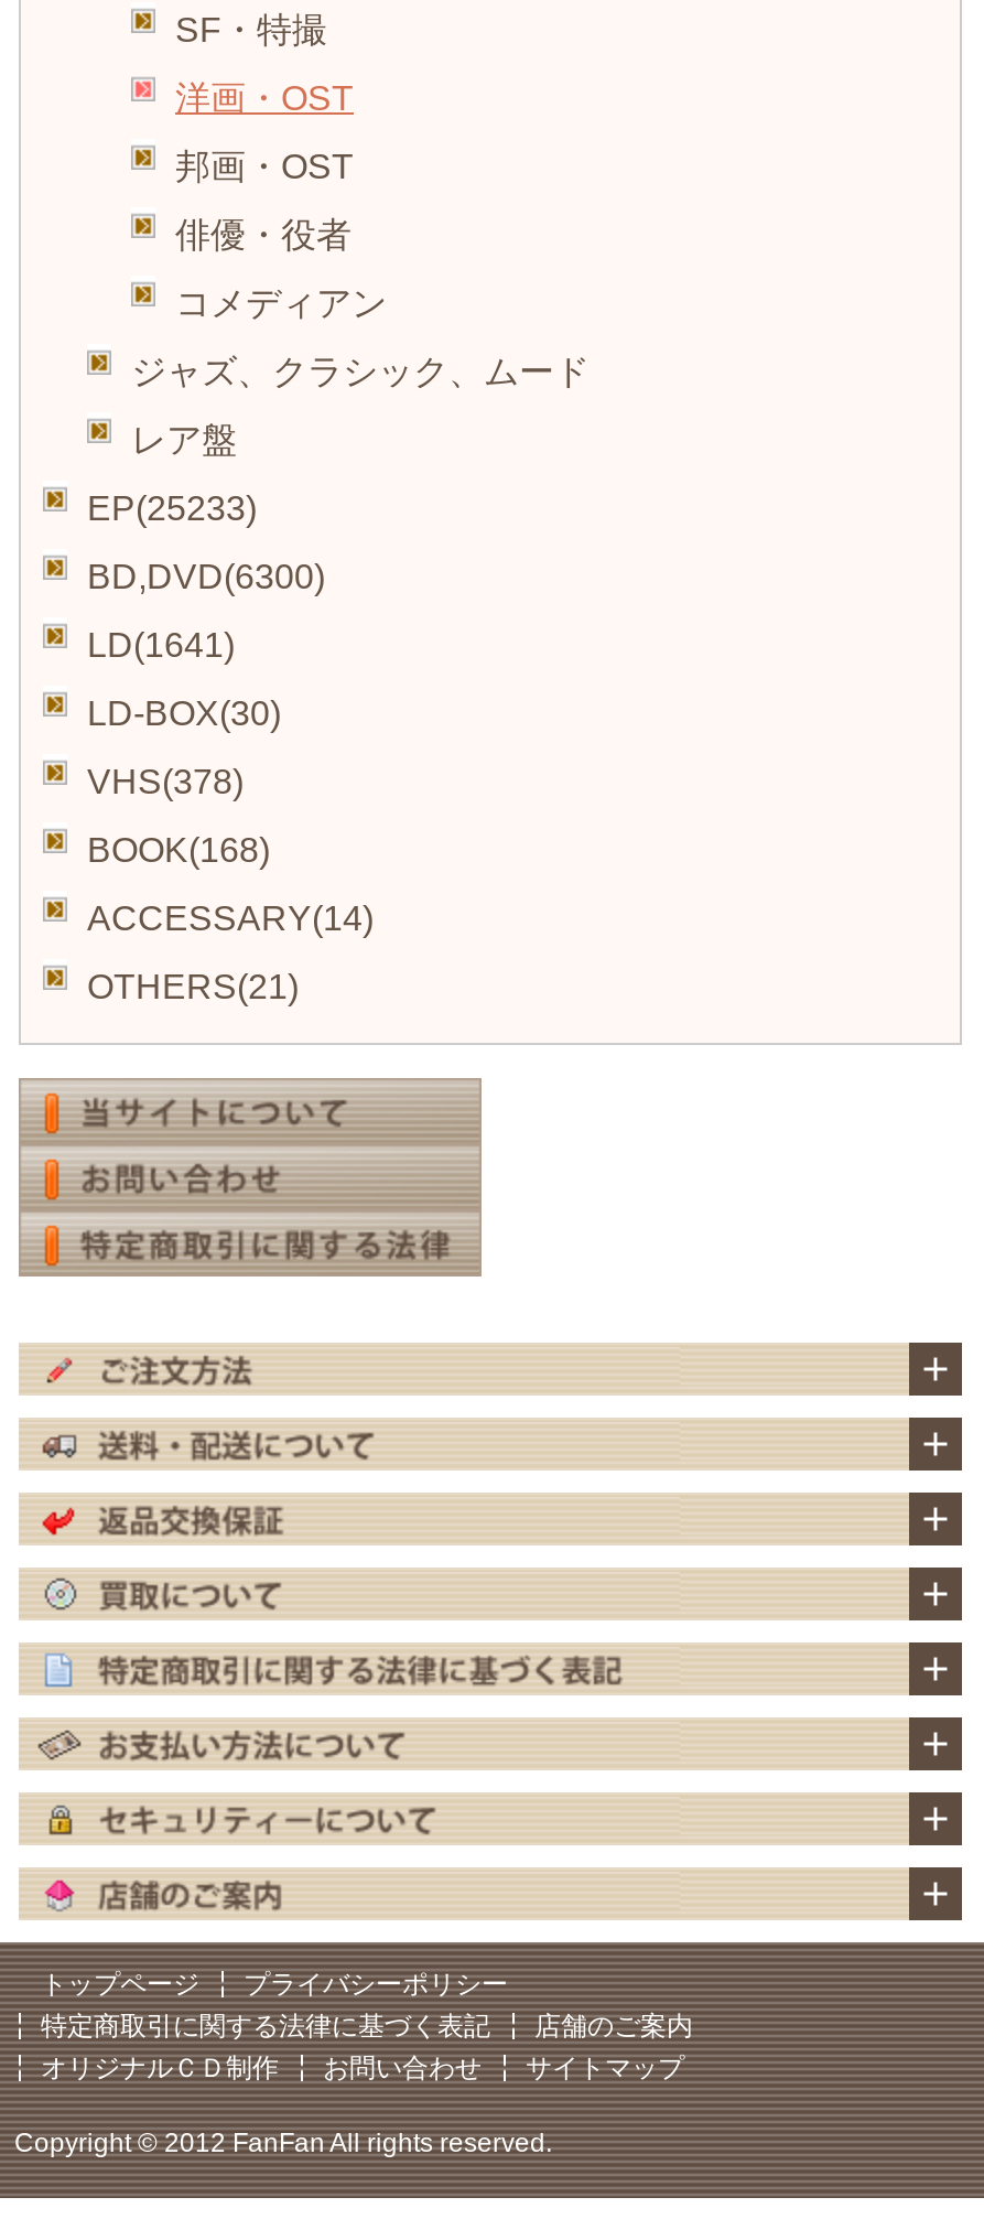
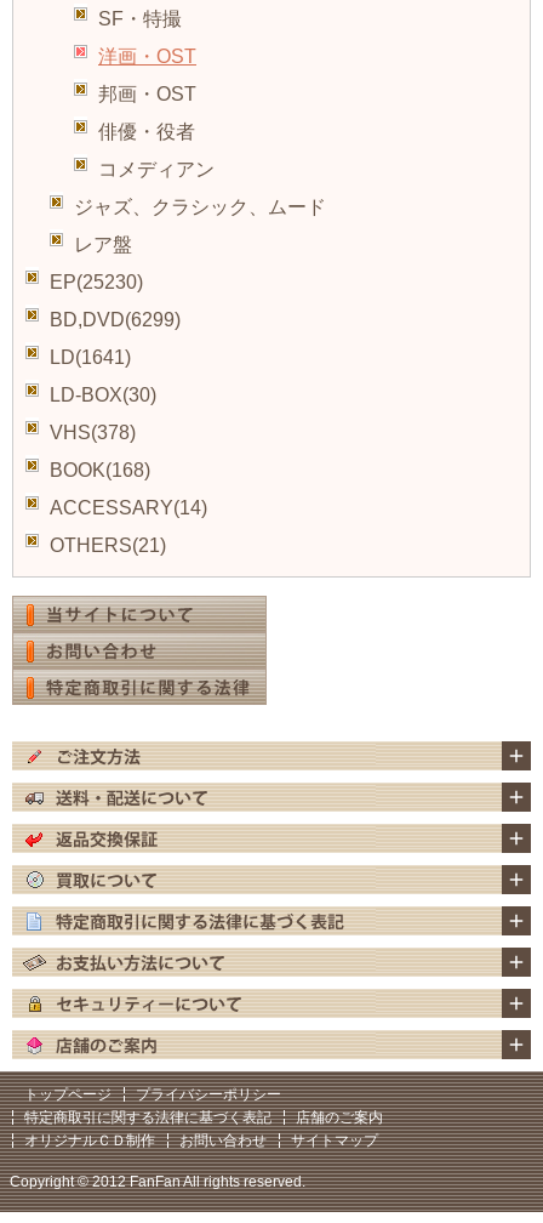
- EP(25233)
+ EP(25230)

- BD,DVD(6300)
+ BD,DVD(6299)
